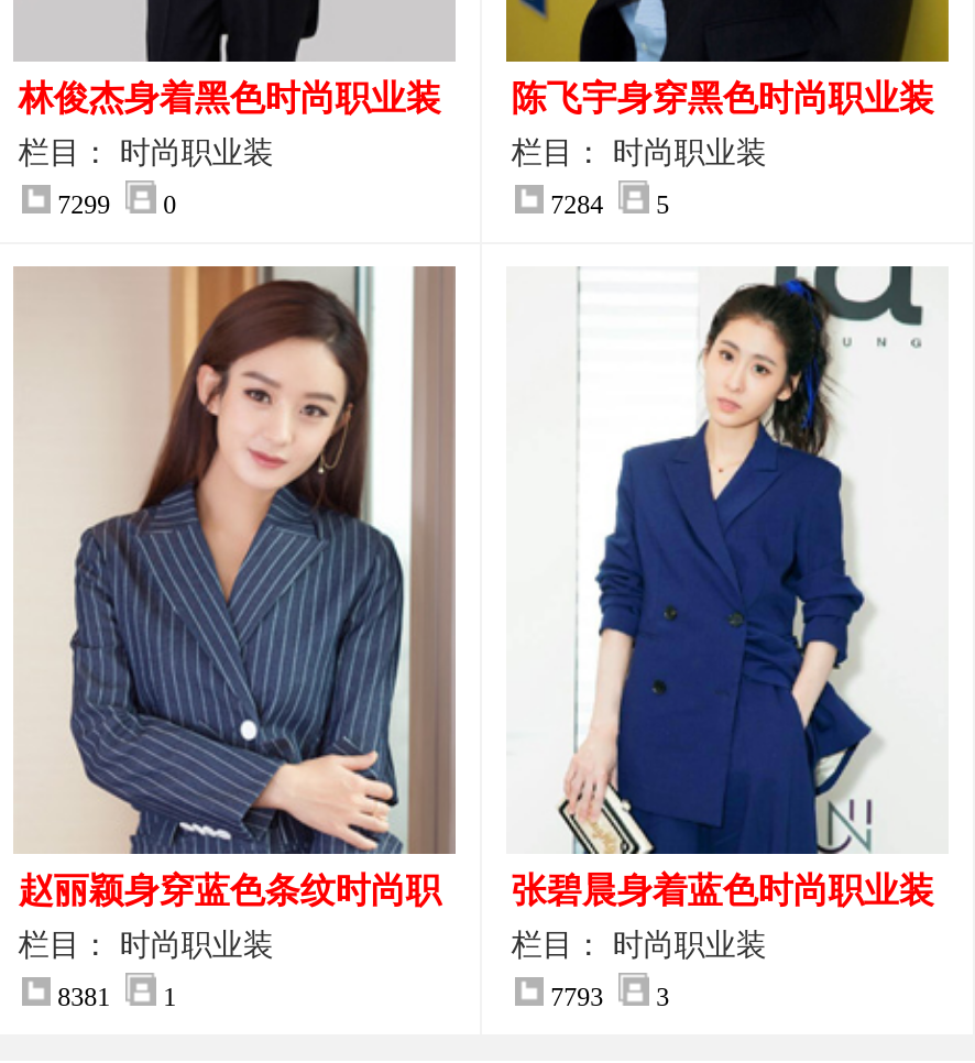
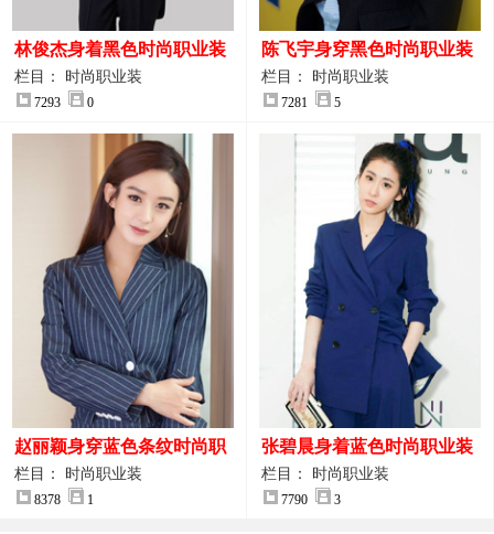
- 7299 0
+ 7293 0

- 7284 5
+ 7281 5

- 8381 1
+ 8378 1

- 7793 3
+ 7790 3
